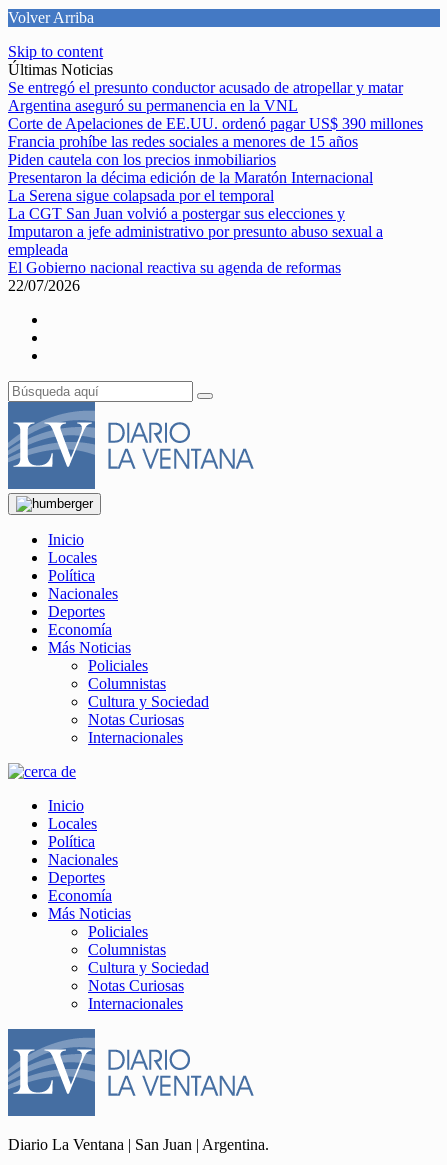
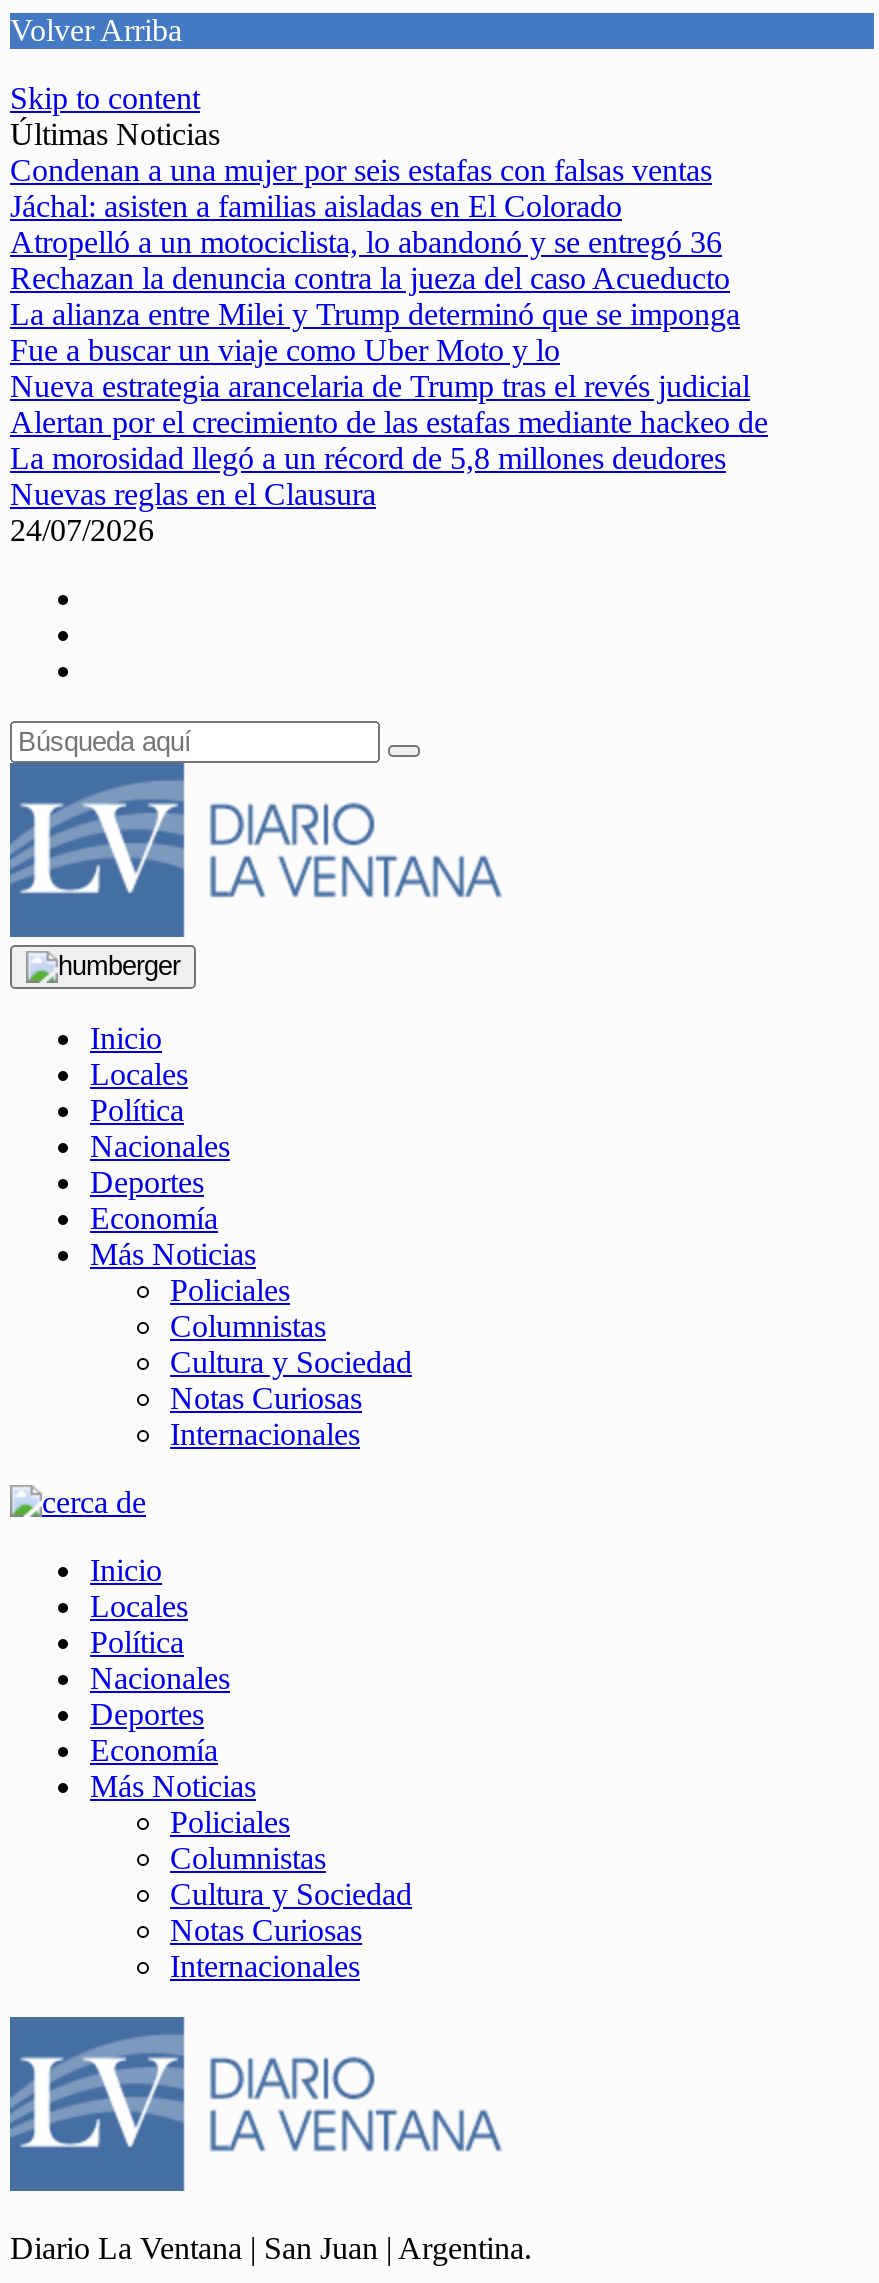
- Se entregó el presunto conductor acusado de atropellar y matar
- Argentina aseguró su permanencia en la VNL
- Corte de Apelaciones de EE.UU. ordenó pagar US$ 390 millones
- Francia prohíbe las redes sociales a menores de 15 años
- Piden cautela con los precios inmobiliarios
- Presentaron la décima edición de la Maratón Internacional
- La Serena sigue colapsada por el temporal
- La CGT San Juan volvió a postergar sus elecciones y
- Imputaron a jefe administrativo por presunto abuso sexual a
- empleada
- El Gobierno nacional reactiva su agenda de reformas
- 22/07/2026
+ Condenan a una mujer por seis estafas con falsas ventas
+ Jáchal: asisten a familias aisladas en El Colorado
+ Atropelló a un motociclista, lo abandonó y se entregó 36
+ Rechazan la denuncia contra la jueza del caso Acueducto
+ La alianza entre Milei y Trump determinó que se imponga
+ Fue a buscar un viaje como Uber Moto y lo
+ Nueva estrategia arancelaria de Trump tras el revés judicial
+ Alertan por el crecimiento de las estafas mediante hackeo de
+ La morosidad llegó a un récord de 5,8 millones deudores
+ Nuevas reglas en el Clausura
+ 24/07/2026
